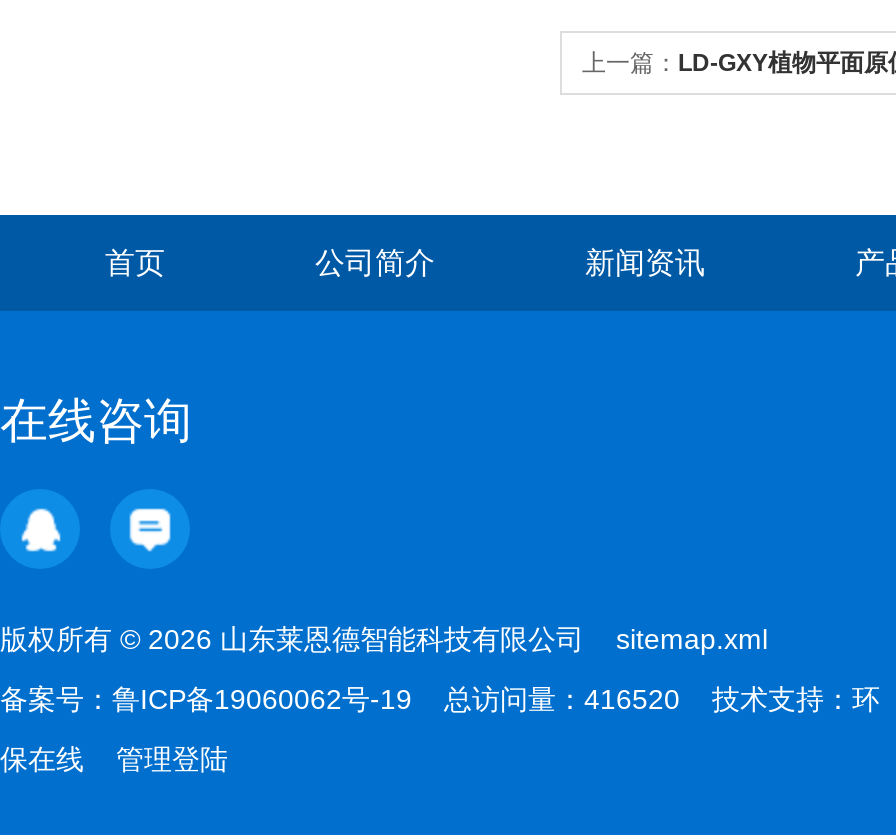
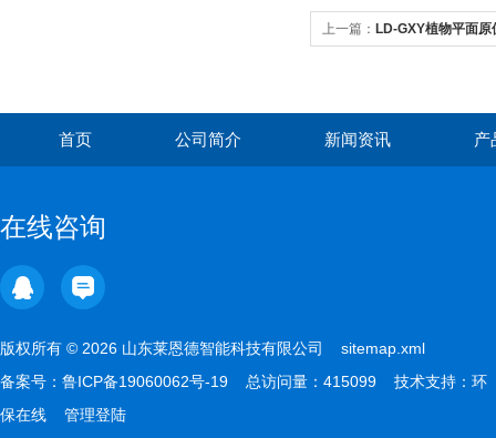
- 备案号：鲁ICP备19060062号-19总访问量：416520 技术支持：环
+ 备案号：鲁ICP备19060062号-19总访问量：415099 技术支持：环
